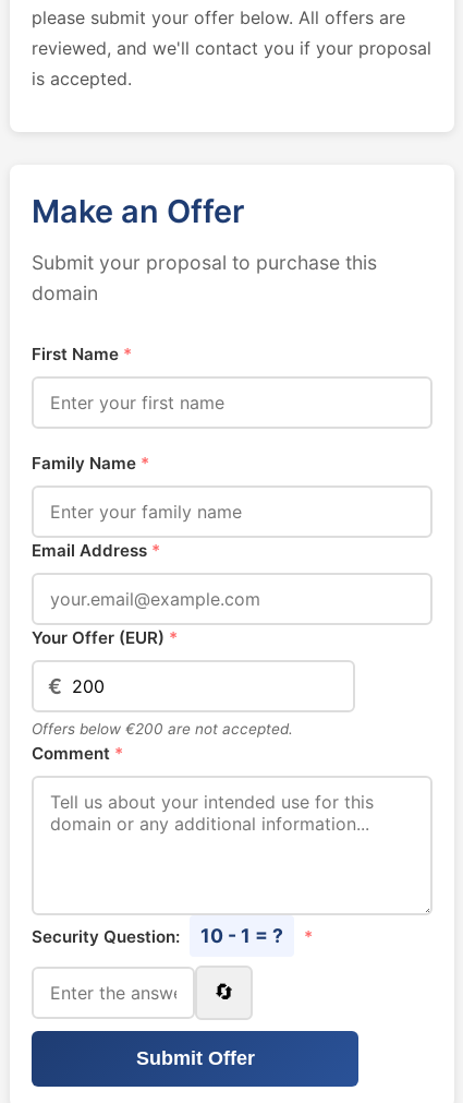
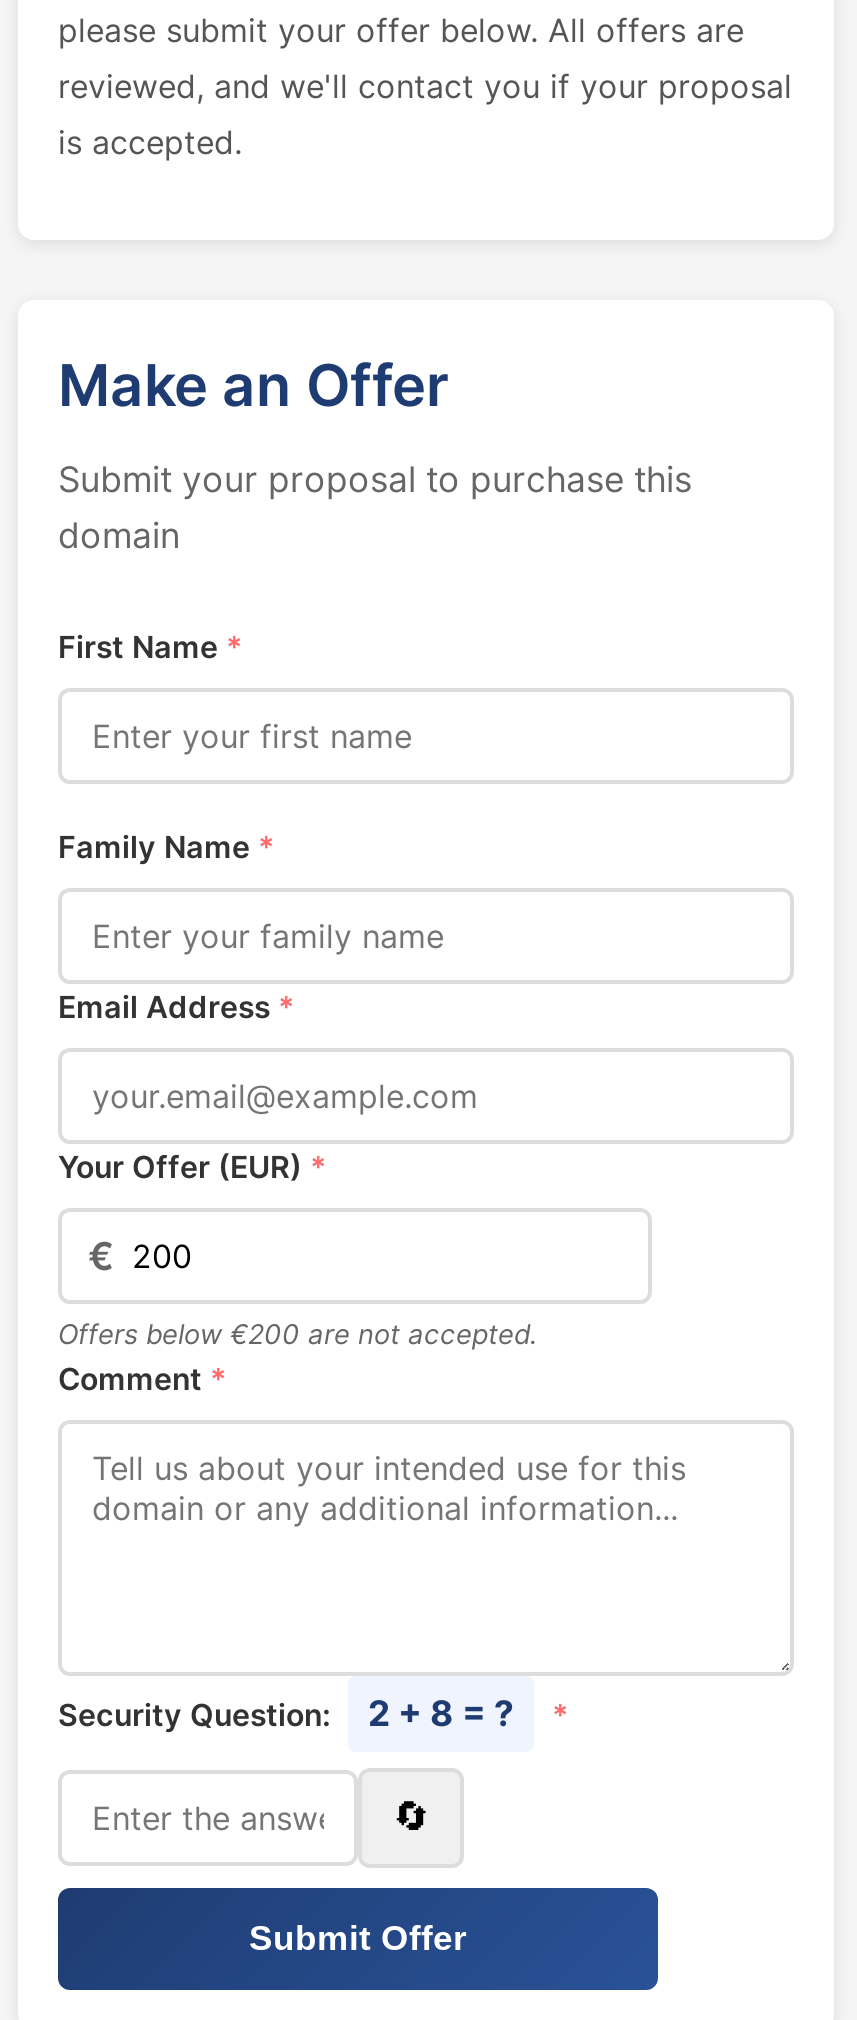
- 10 - 1 = ?
+ 2 + 8 = ?
